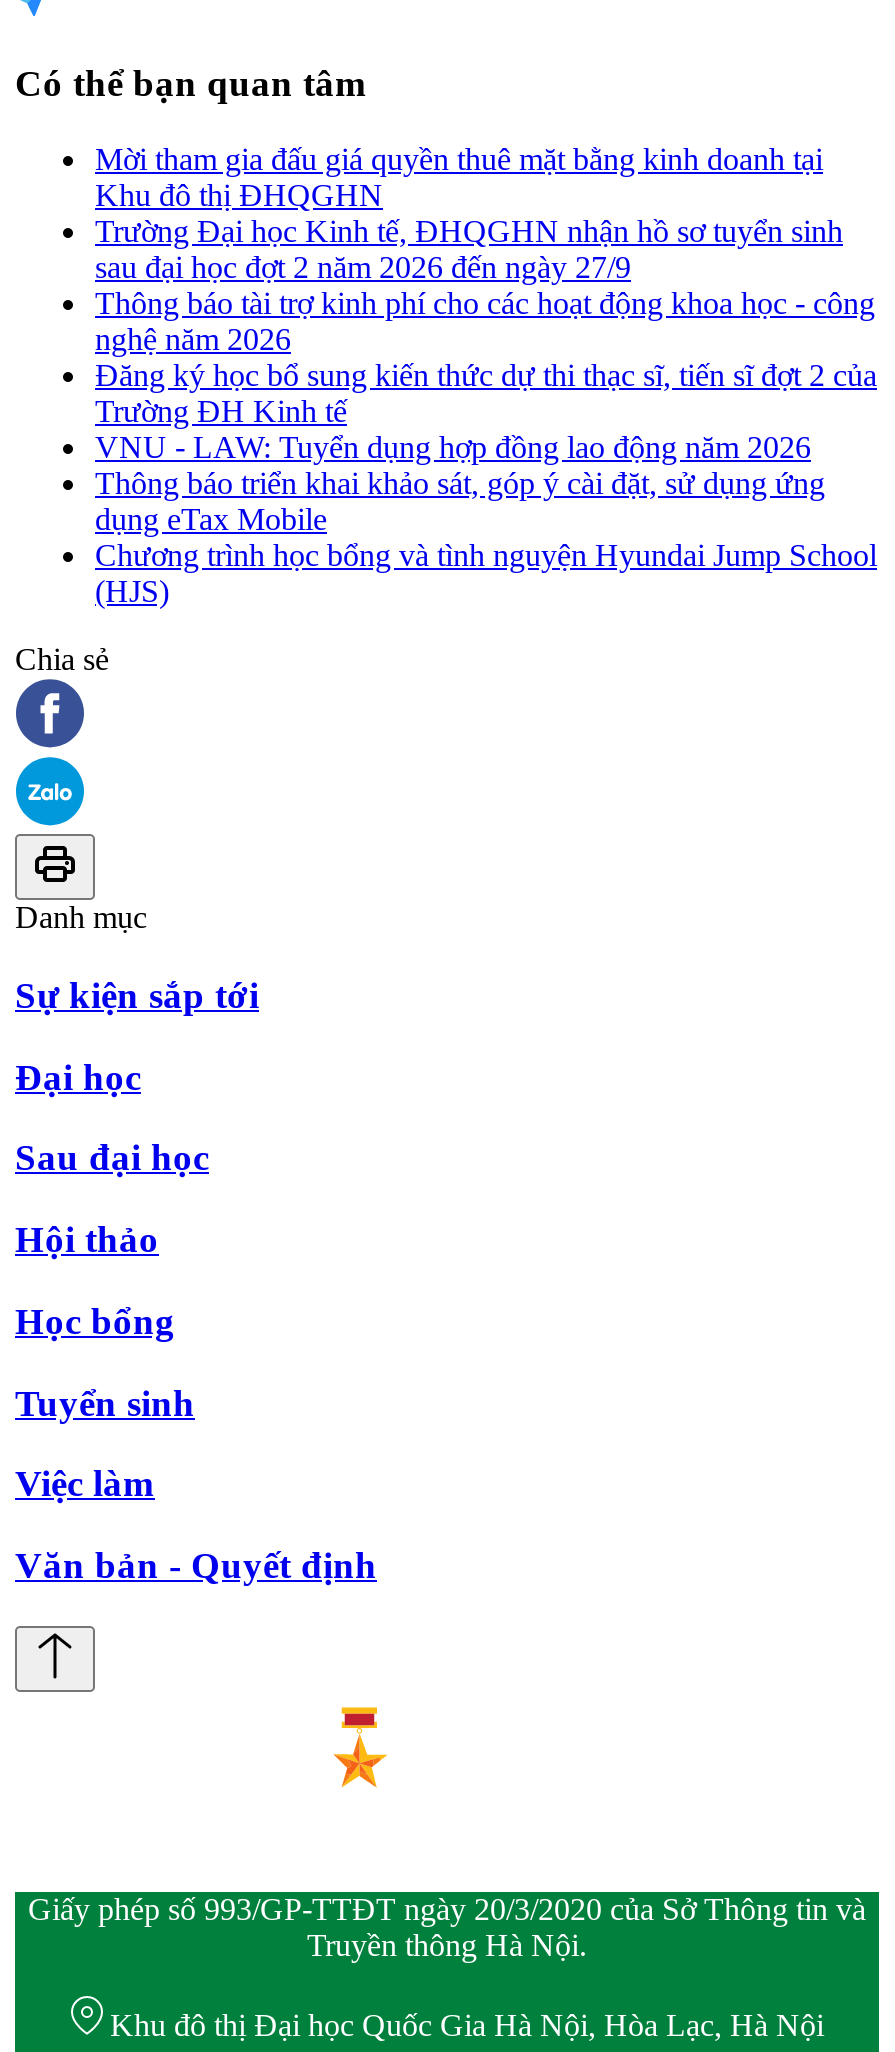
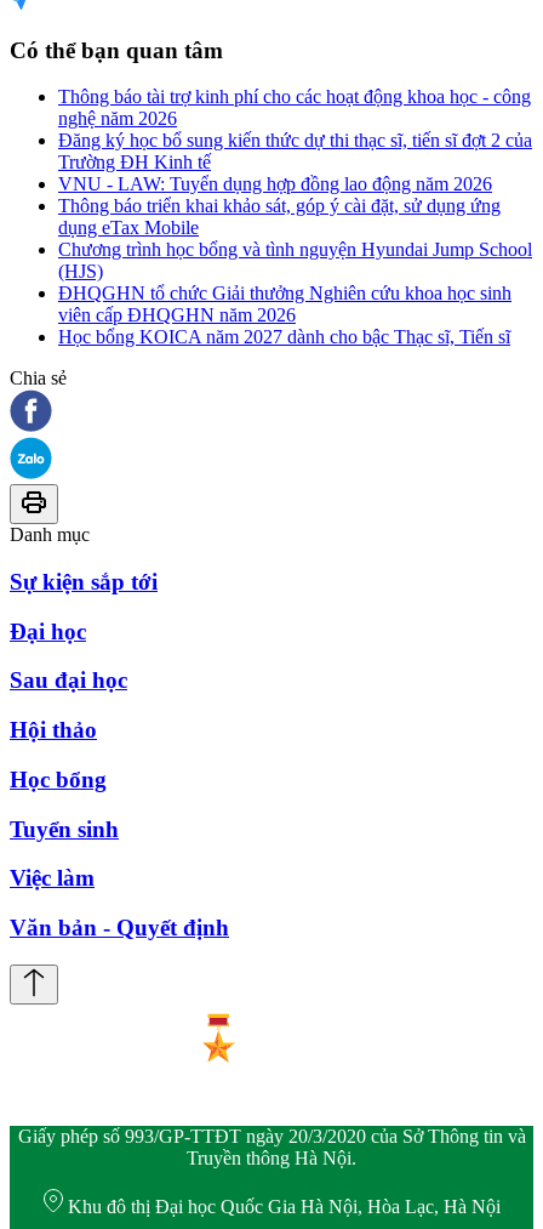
- Mời tham gia đấu giá quyền thuê mặt bằng kinh doanh tại
- Khu đô thị ĐHQGHN
- Trường Đại học Kinh tế, ĐHQGHN nhận hồ sơ tuyển sinh
- sau đại học đợt 2 năm 2026 đến ngày 27/9

moved up: Thông báo tài trợ kinh phí cho các hoạt động khoa học - công | nghệ năm 2026 | Đăng ký học bổ sung kiến thức dự thi thạc sĩ, tiến sĩ đợt 2 của | ... | Chương trình học bổng và tình nguyện Hyundai Jump School | (HJS)

+ ĐHQGHN tổ chức Giải thưởng Nghiên cứu khoa học sinh
+ viên cấp ĐHQGHN năm 2026
+ Học bổng KOICA năm 2027 dành cho bậc Thạc sĩ, Tiến sĩ
